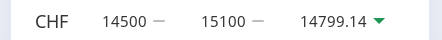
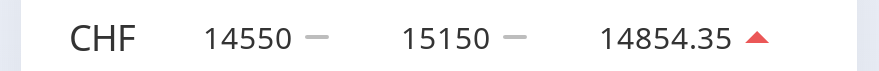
- CHF 14500
+ CHF 14550

- 15100
+ 15150

- 14799.14
+ 14854.35
